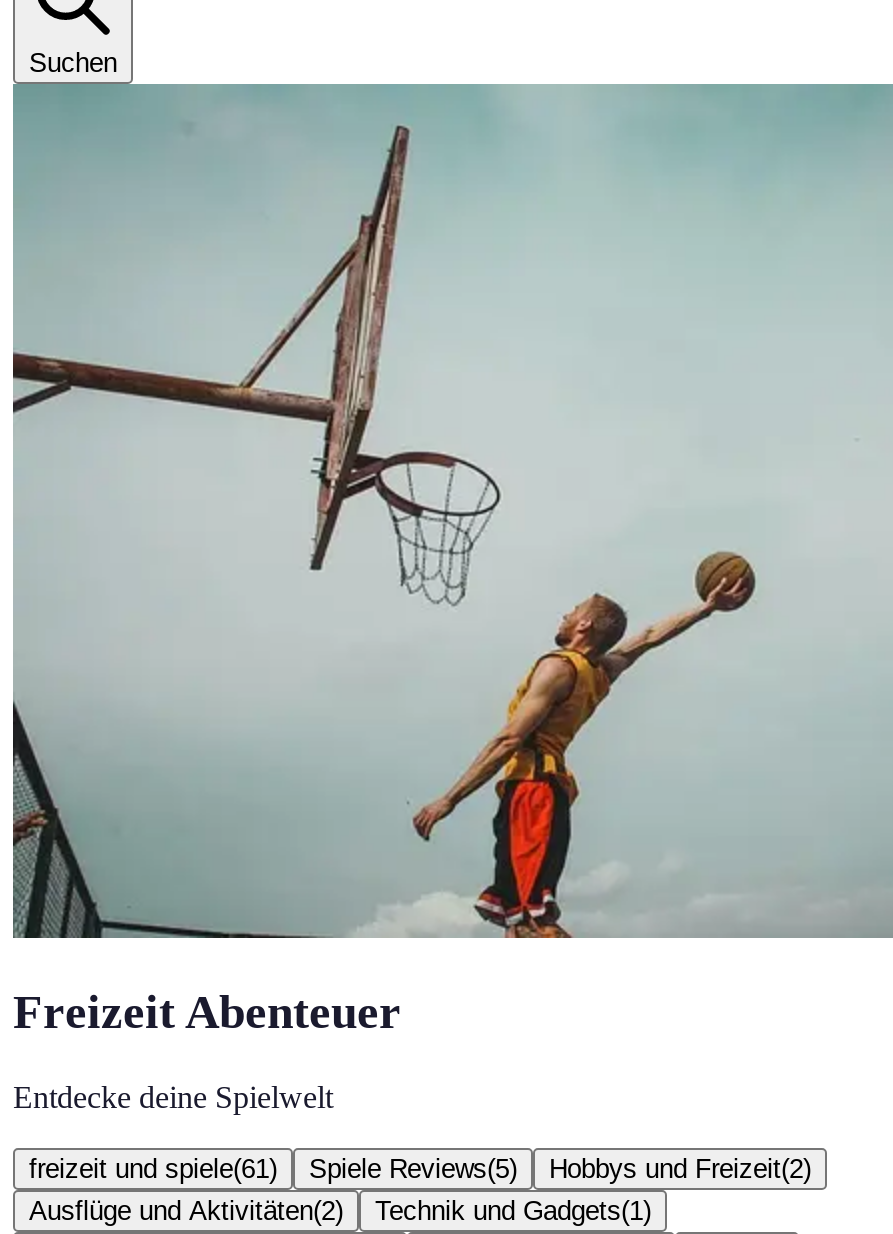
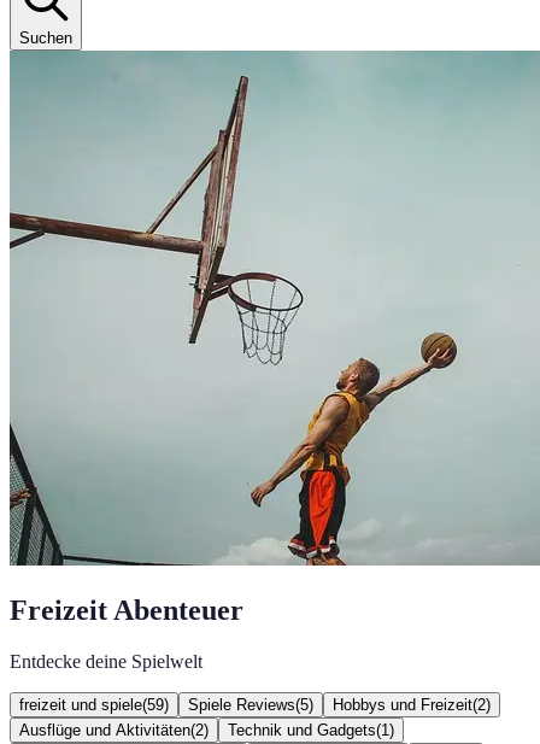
- freizeit und spiele(61)
+ freizeit und spiele(59)
